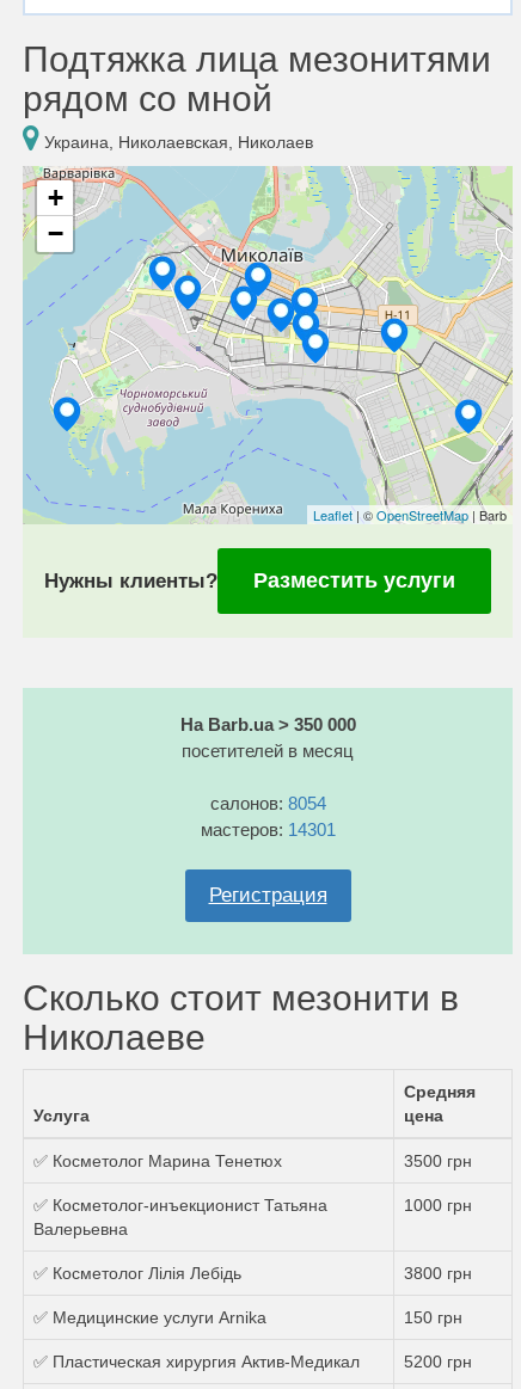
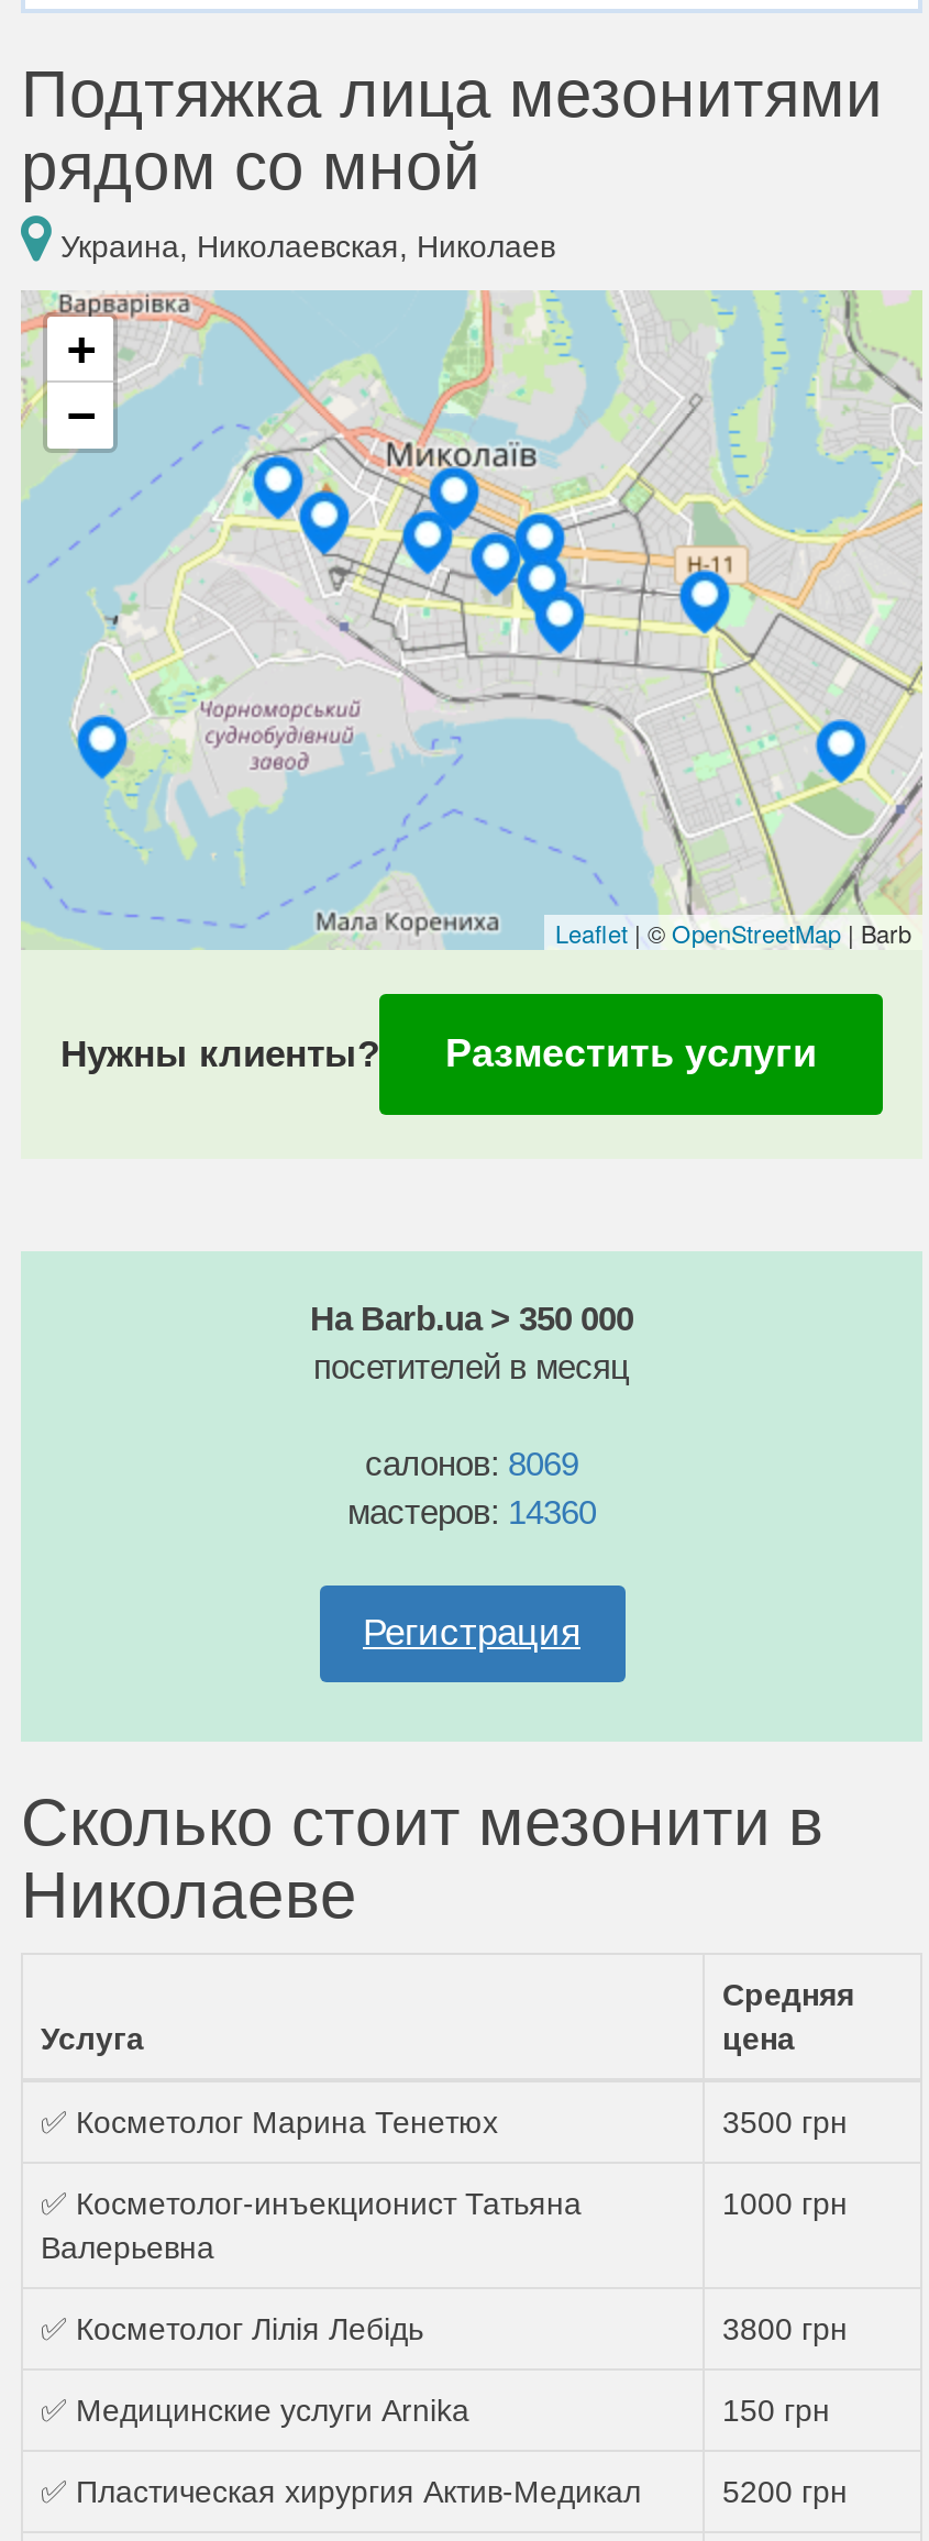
- салонов: 8054
+ салонов: 8069

- мастеров: 14301
+ мастеров: 14360
